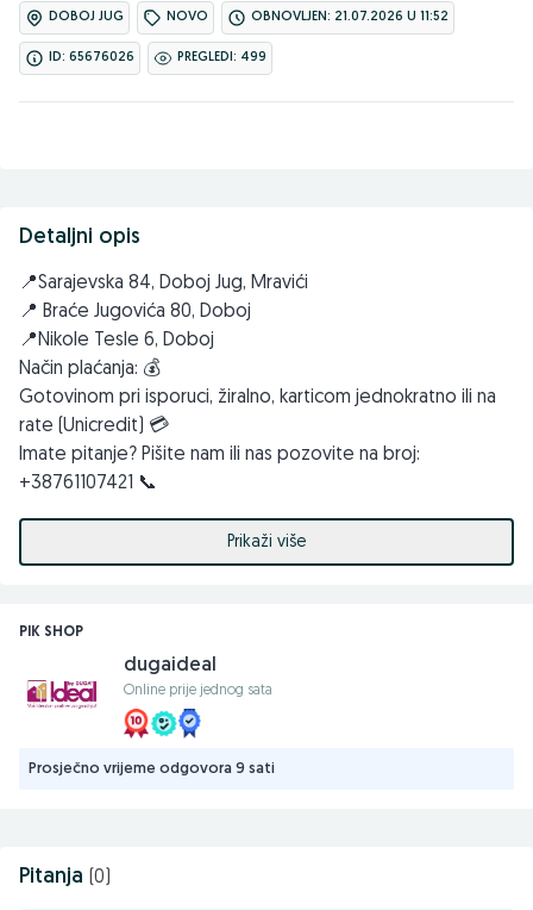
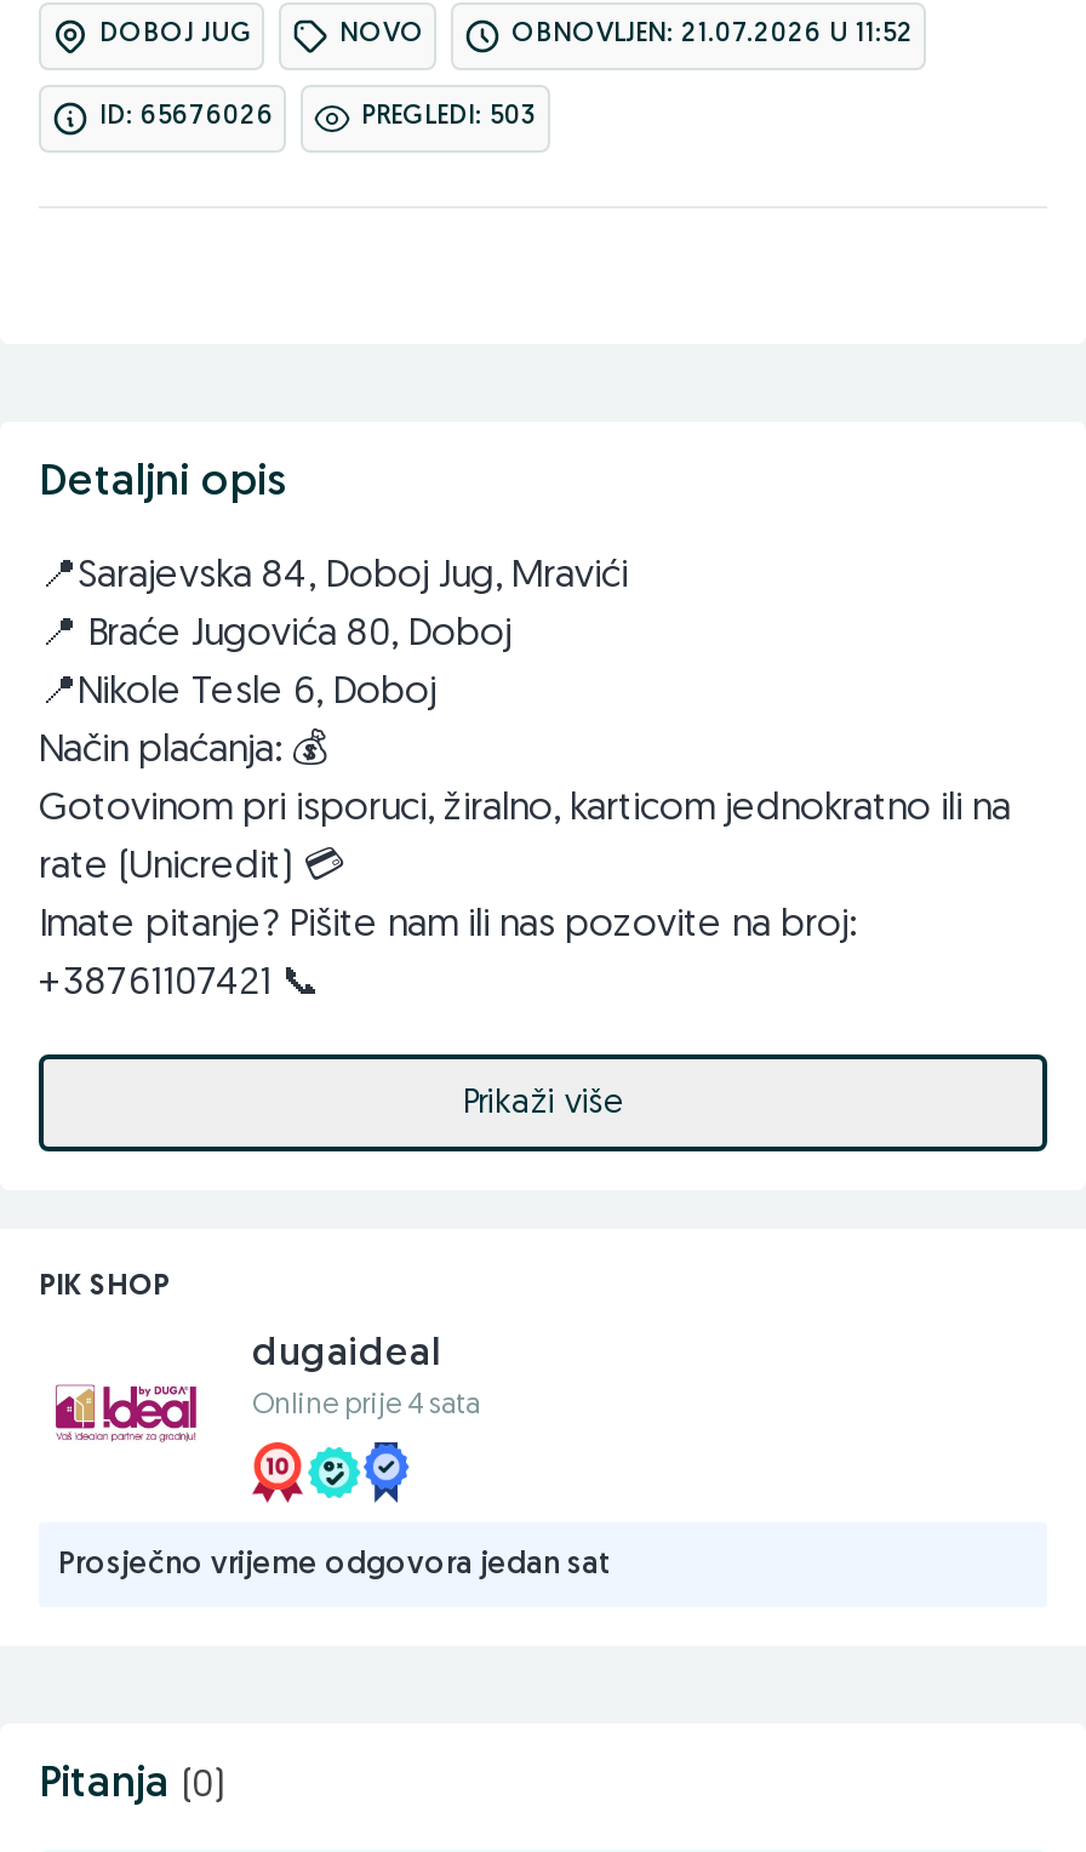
- PREGLEDI: 499
+ PREGLEDI: 503

- Online prije jednog sata
+ Online prije 4 sata

- Prosječno vrijeme odgovora 9 sati
+ Prosječno vrijeme odgovora jedan sat
